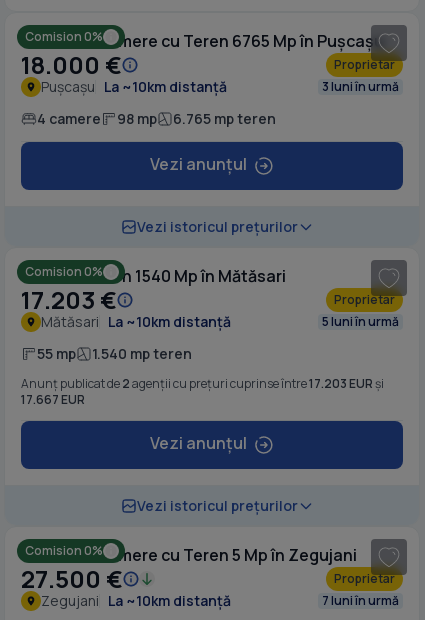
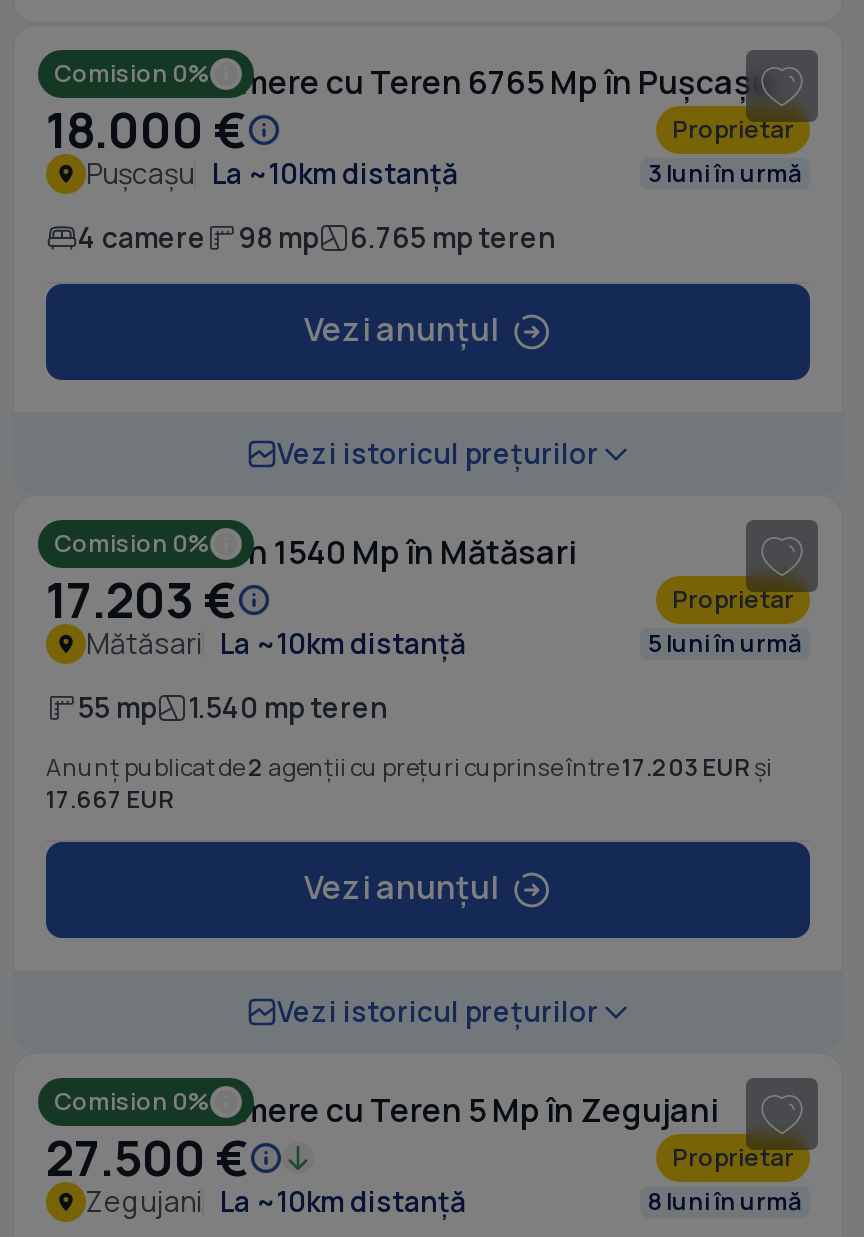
- 7 luni în urmă
+ 8 luni în urmă
